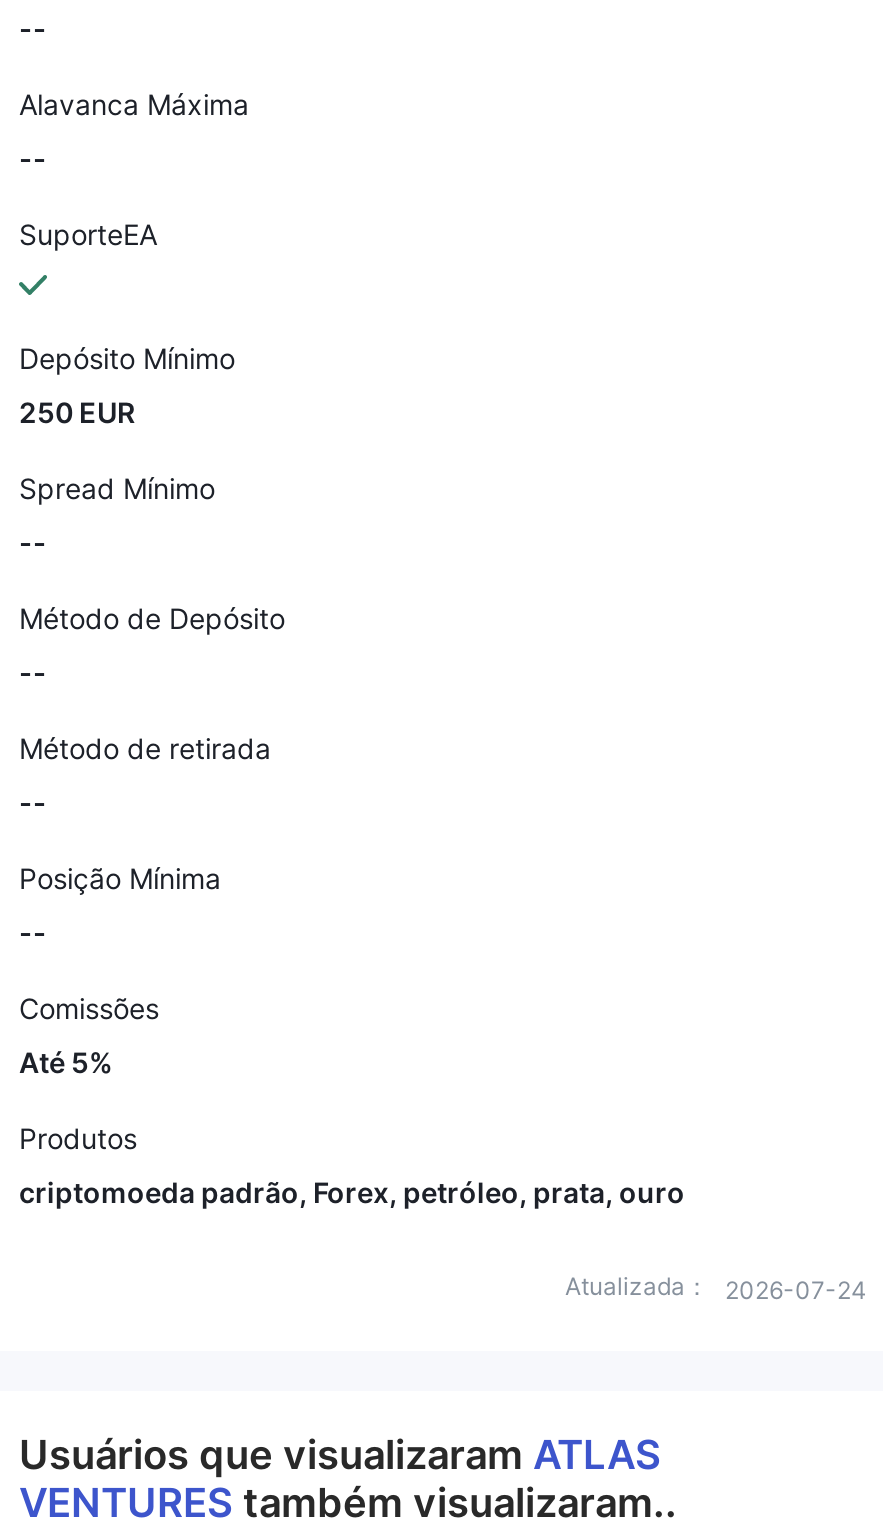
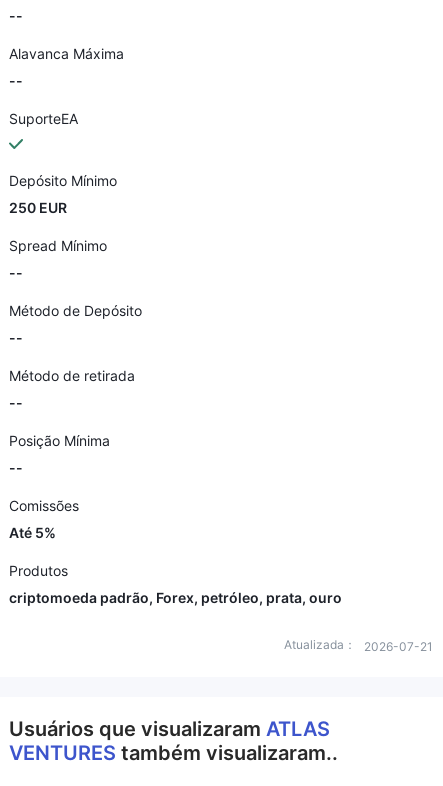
- Atualizada： 2026-07-24
+ Atualizada： 2026-07-21
